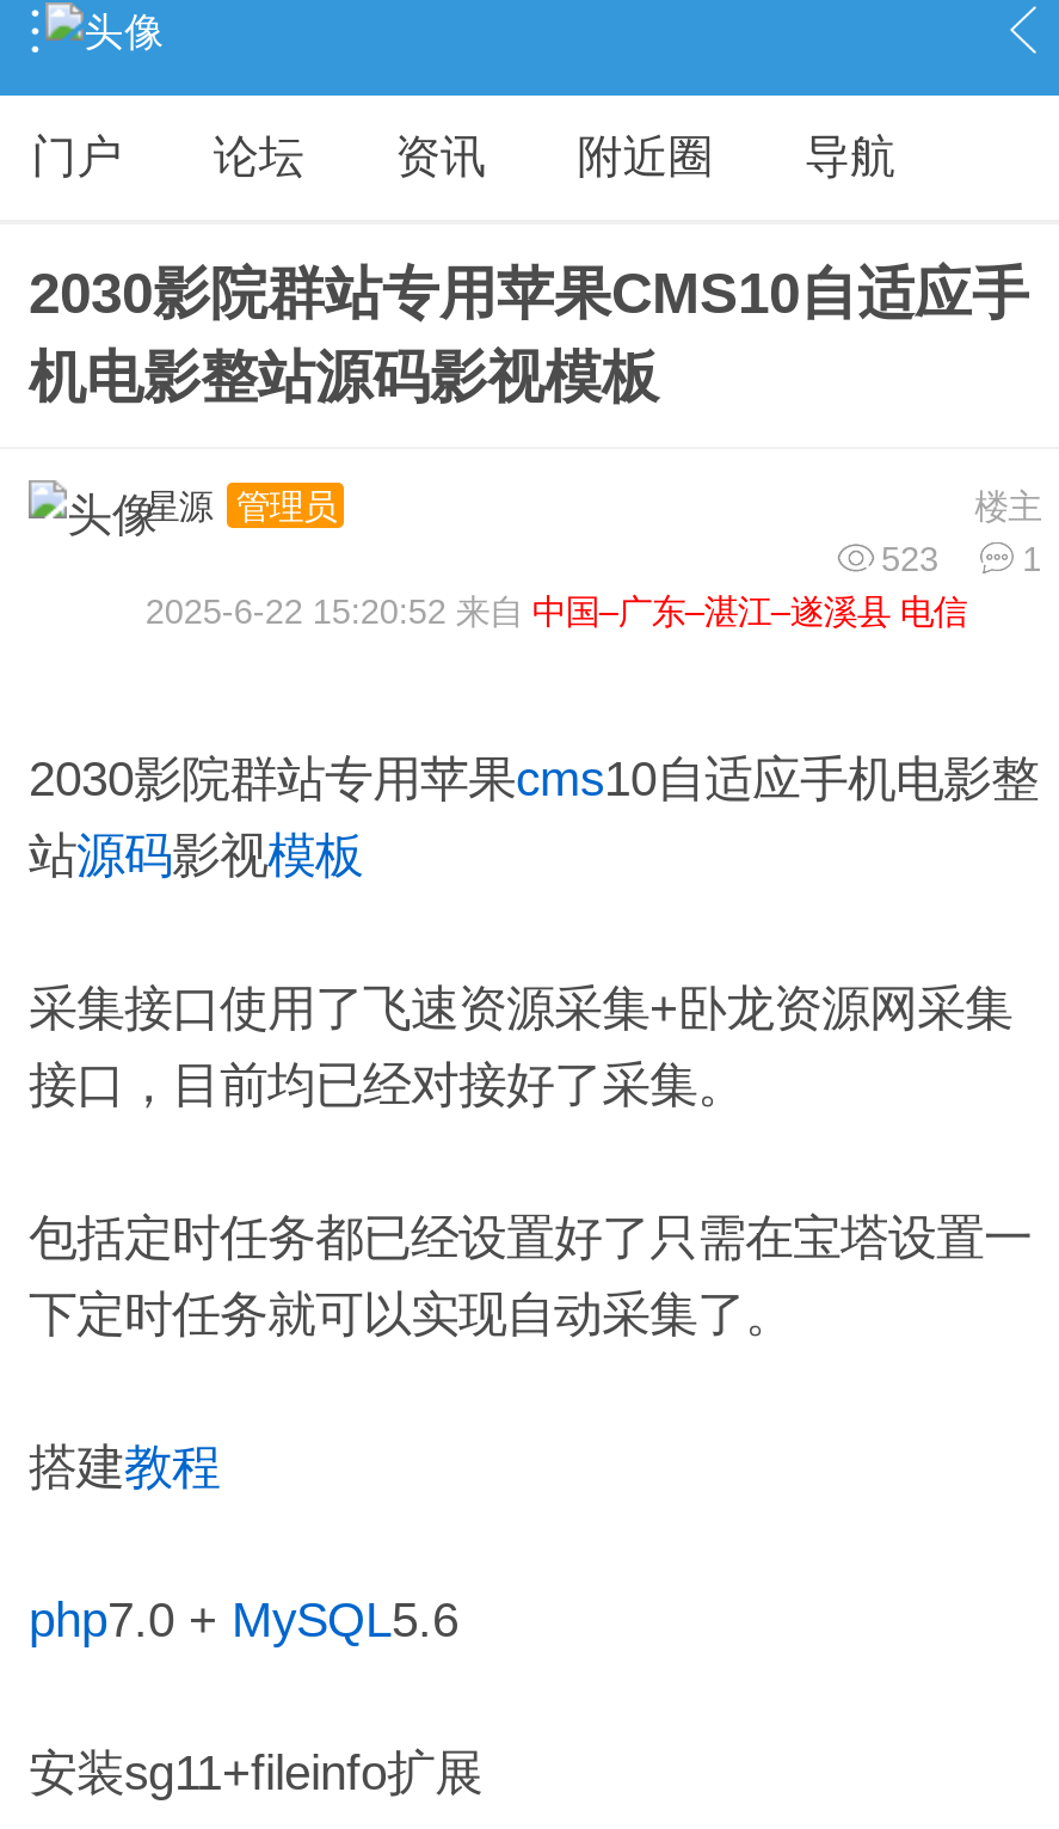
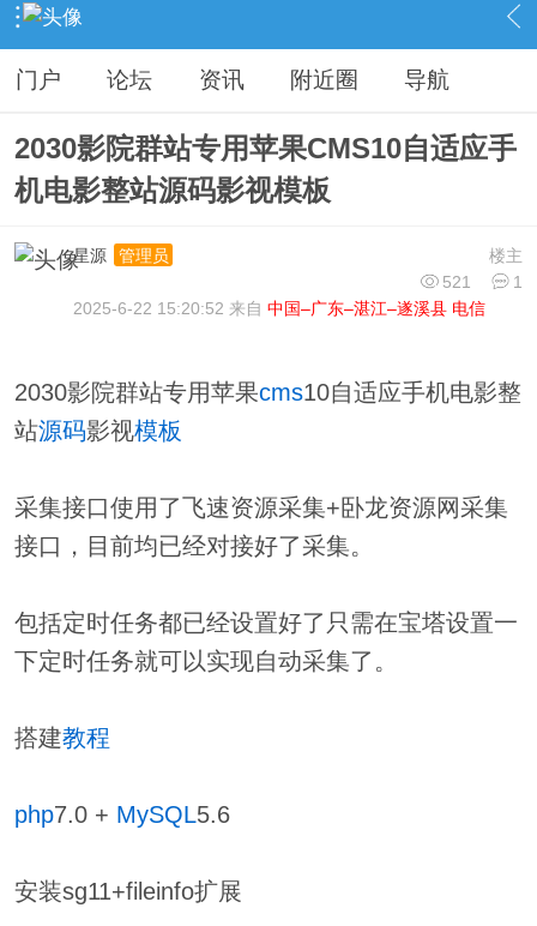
- 523 1
+ 521 1
